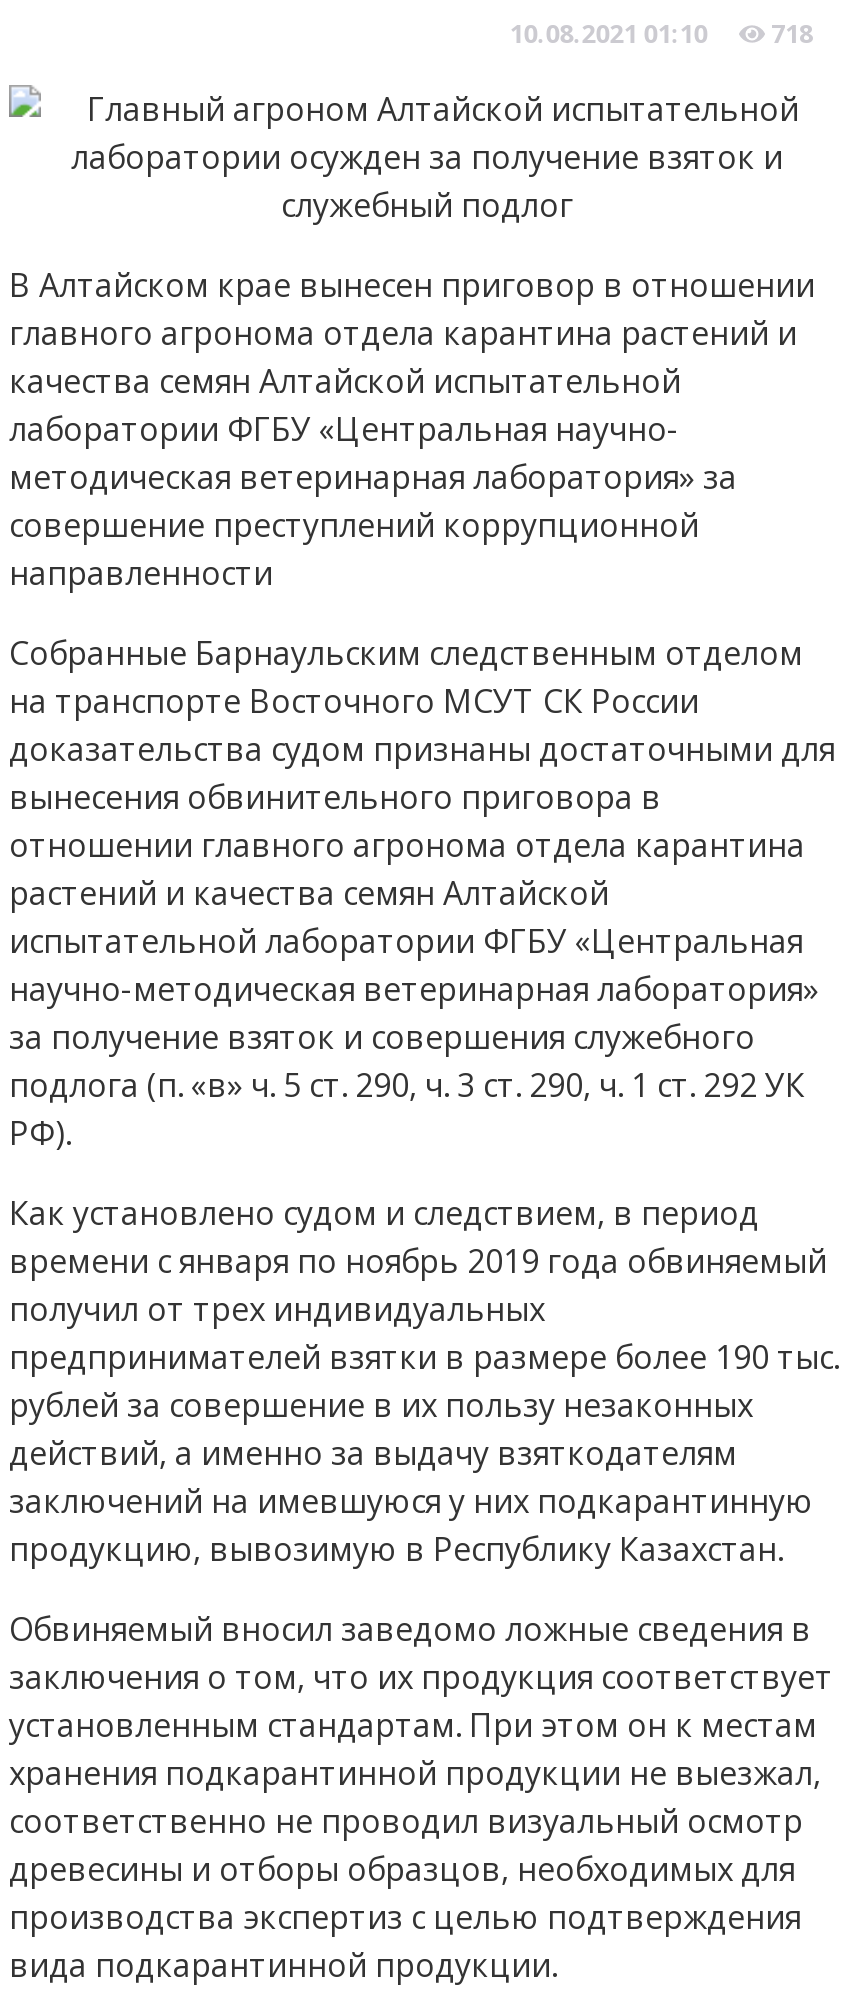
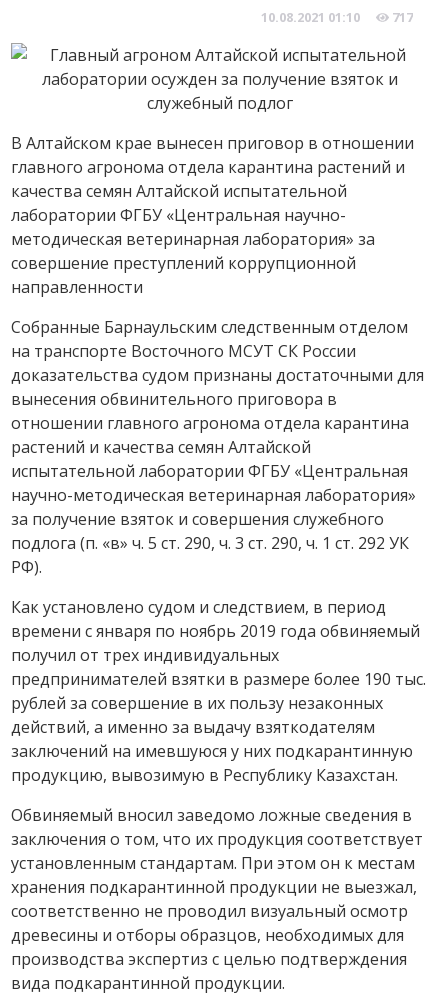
- 10.08.2021 01:10 718
+ 10.08.2021 01:10 717
